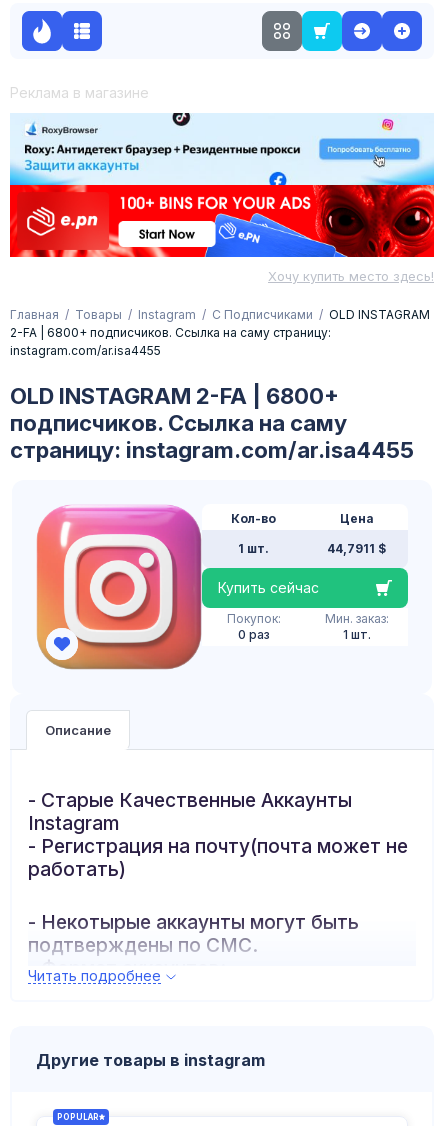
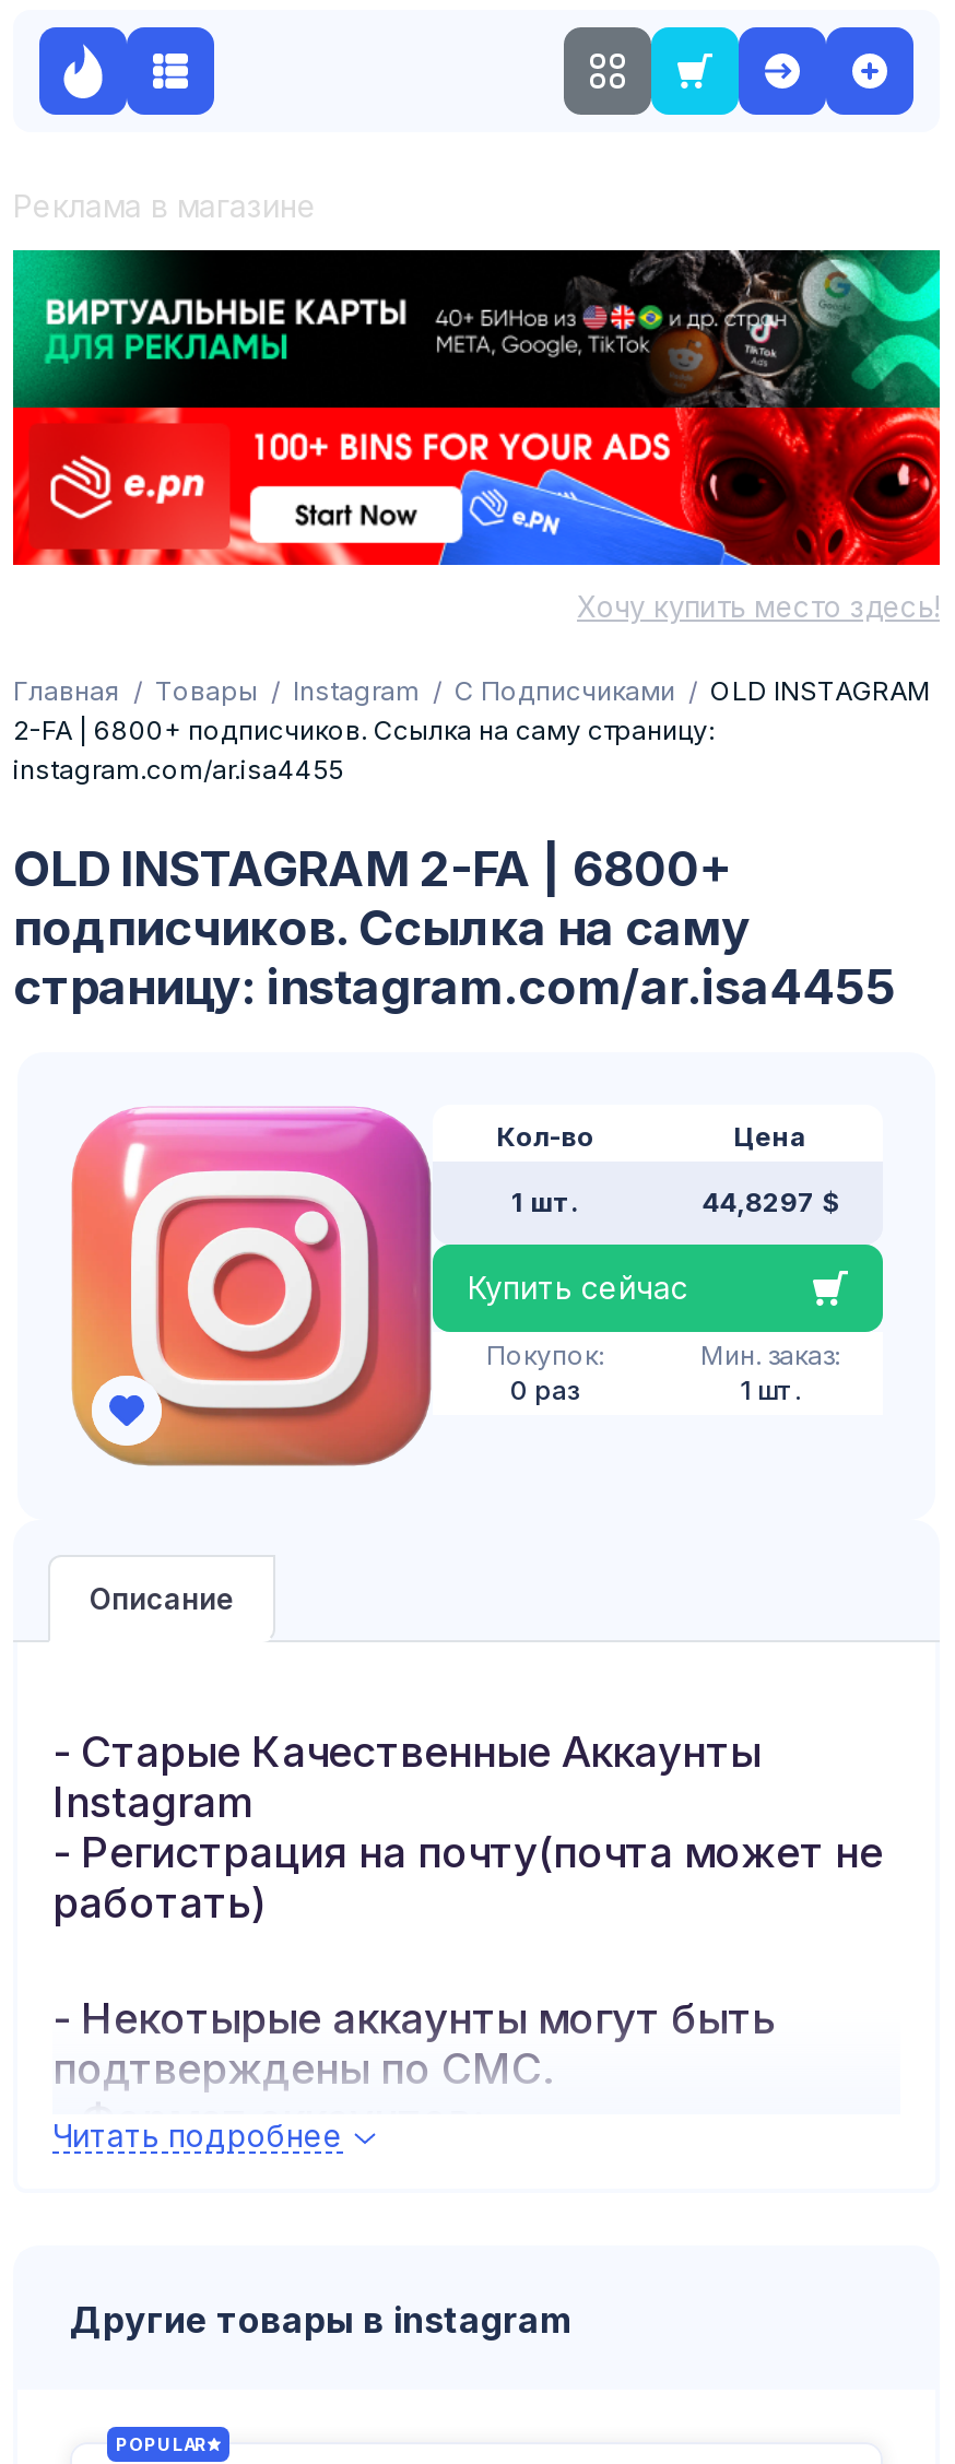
- [image]
+ [image]

- 44,7911 $
+ 44,8297 $
